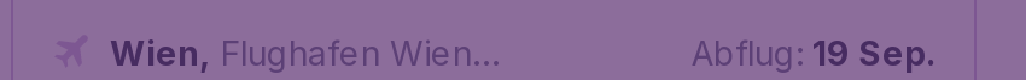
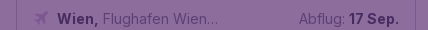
- Abflug: 19 Sep.
+ Abflug: 17 Sep.
